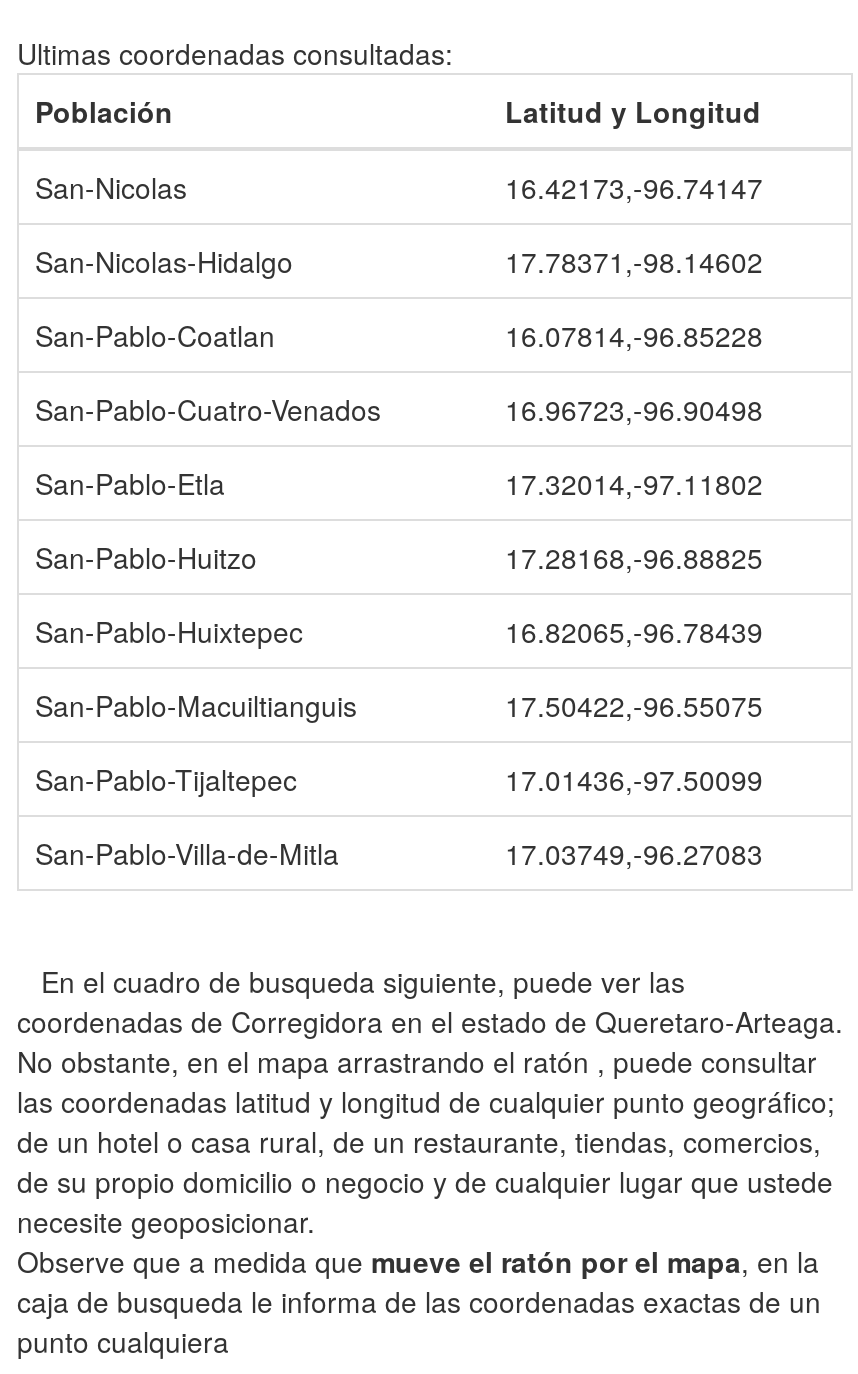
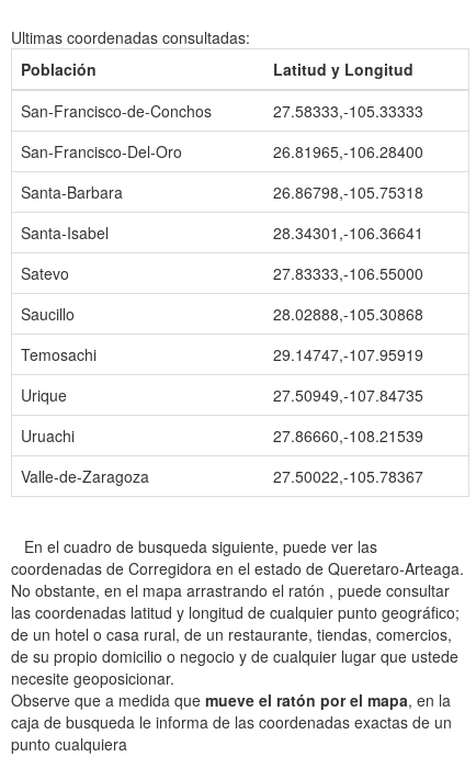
- San-Nicolas
- 16.42173,-96.74147
+ San-Francisco-de-Conchos
+ 27.58333,-105.33333

- San-Nicolas-Hidalgo
- 17.78371,-98.14602
+ San-Francisco-Del-Oro
+ 26.81965,-106.28400

- San-Pablo-Coatlan
- 16.07814,-96.85228
+ Santa-Barbara
+ 26.86798,-105.75318

- San-Pablo-Cuatro-Venados
- 16.96723,-96.90498
+ Santa-Isabel
+ 28.34301,-106.36641

- San-Pablo-Etla
- 17.32014,-97.11802
+ Satevo
+ 27.83333,-106.55000

- San-Pablo-Huitzo
- 17.28168,-96.88825
+ Saucillo
+ 28.02888,-105.30868

- San-Pablo-Huixtepec
- 16.82065,-96.78439
+ Temosachi
+ 29.14747,-107.95919

- San-Pablo-Macuiltianguis
- 17.50422,-96.55075
+ Urique
+ 27.50949,-107.84735

- San-Pablo-Tijaltepec
- 17.01436,-97.50099
+ Uruachi
+ 27.86660,-108.21539

- San-Pablo-Villa-de-Mitla
- 17.03749,-96.27083
+ Valle-de-Zaragoza
+ 27.50022,-105.78367
